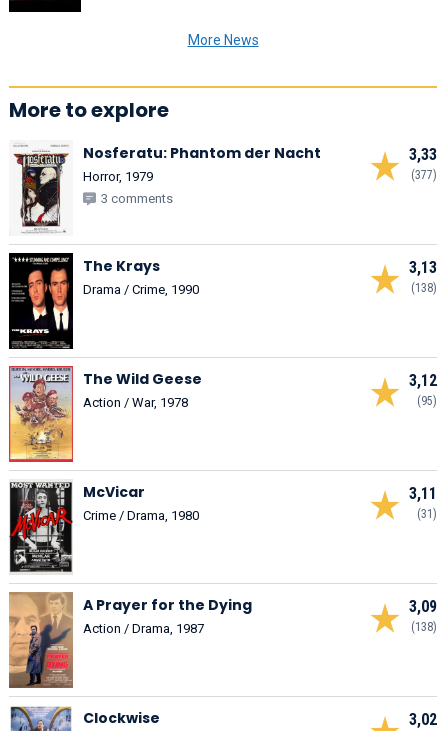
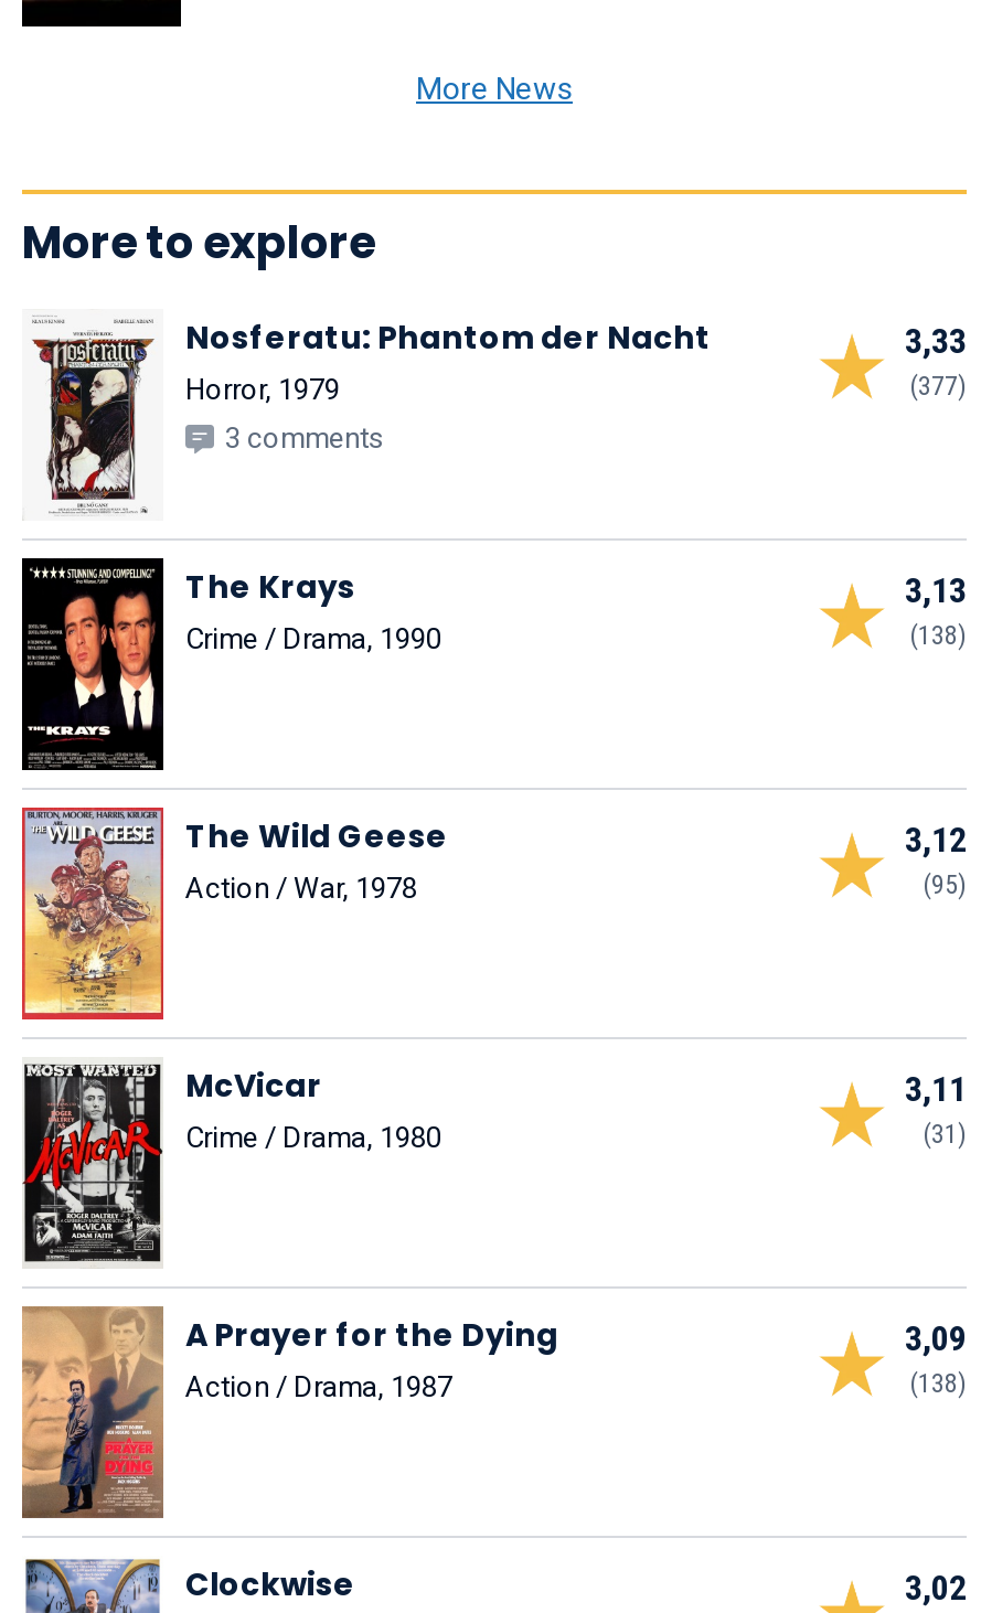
- Drama / Crime, 1990
+ Crime / Drama, 1990
